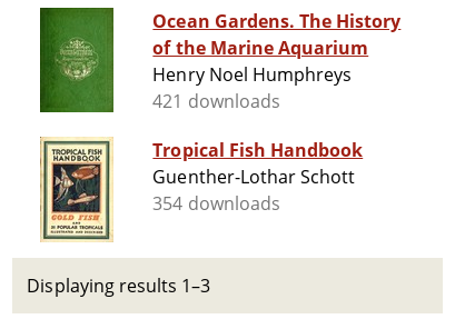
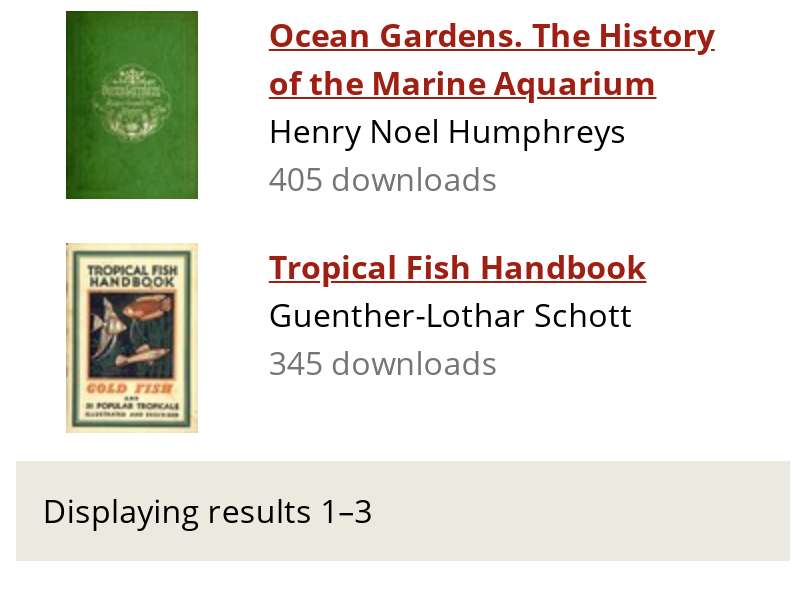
- 421 downloads
+ 405 downloads

- 354 downloads
+ 345 downloads
